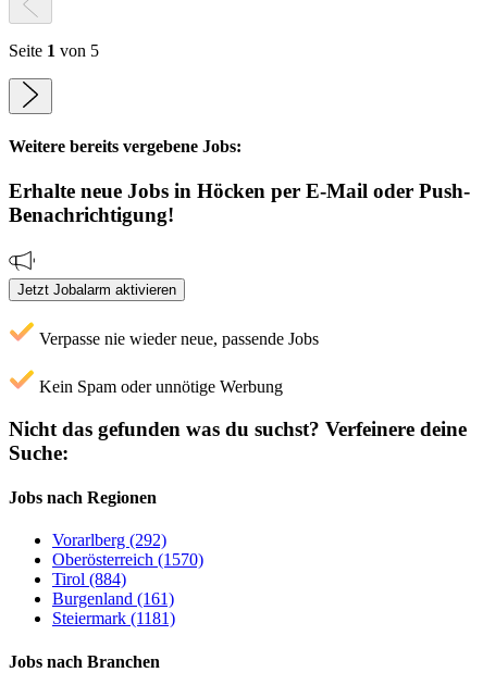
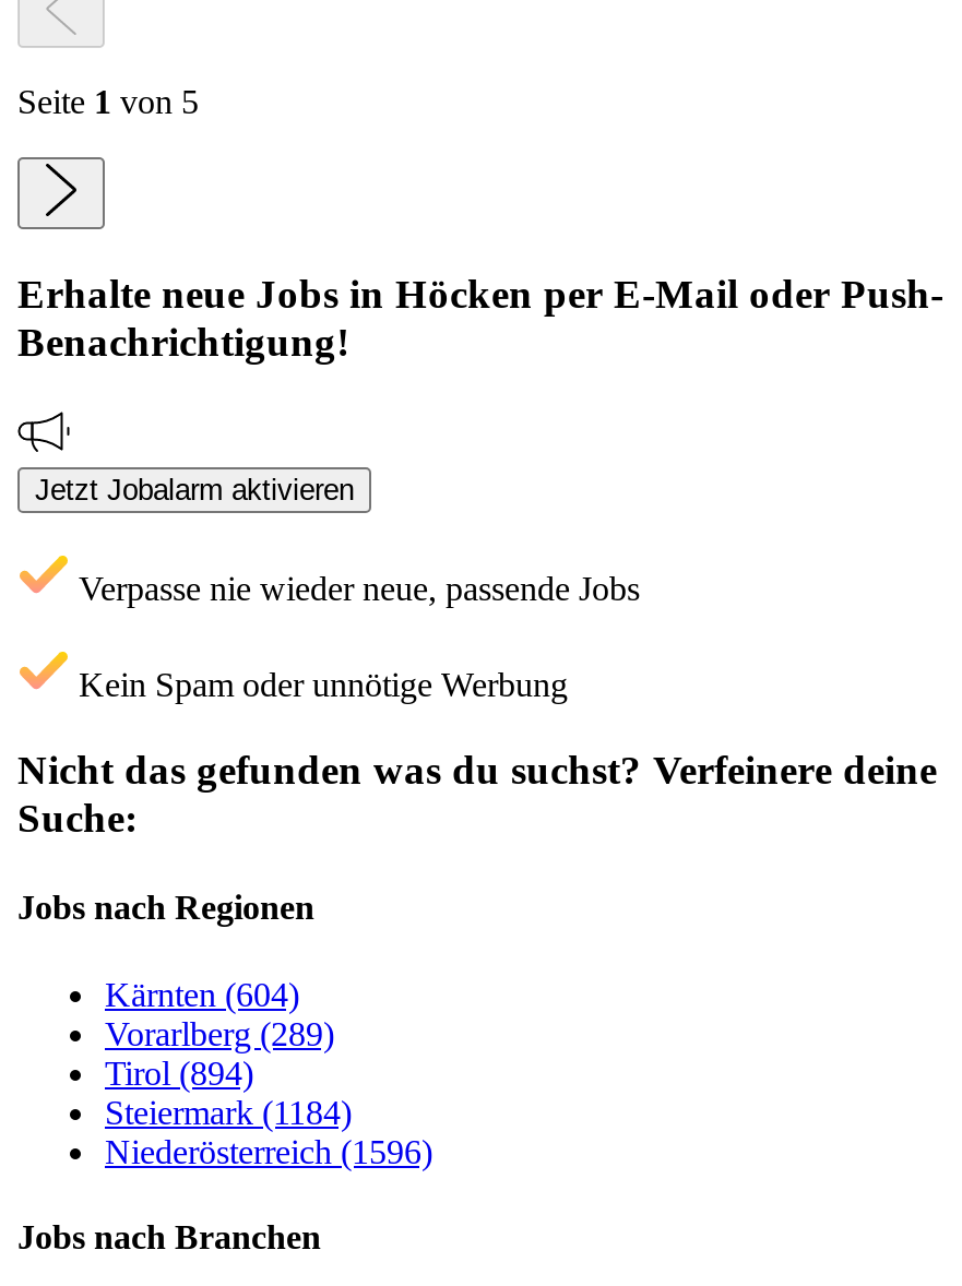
- Weitere bereits vergebene Jobs:

- Vorarlberg (292)
- Oberösterreich (1570)
- Tirol (884)
- Burgenland (161)
- Steiermark (1181)
+ Kärnten (604)
+ Vorarlberg (289)
+ Tirol (894)
+ Steiermark (1184)
+ Niederösterreich (1596)
